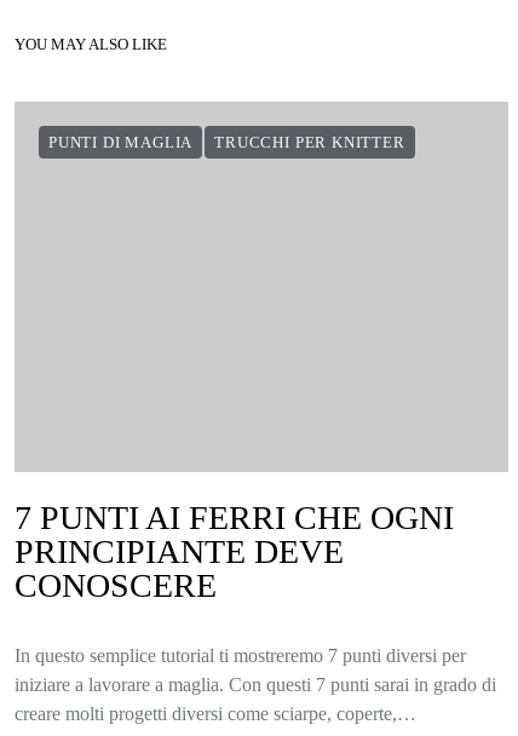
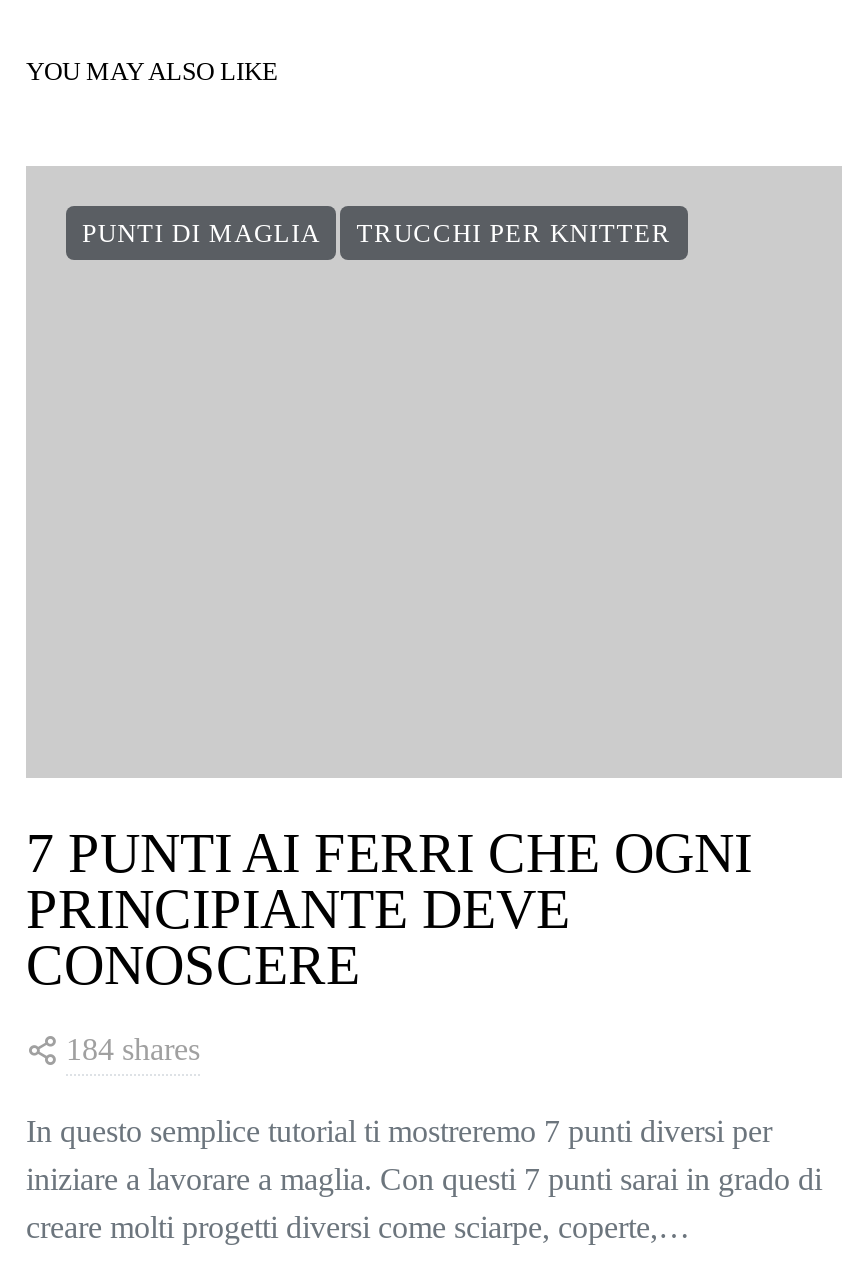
+ 184 shares
